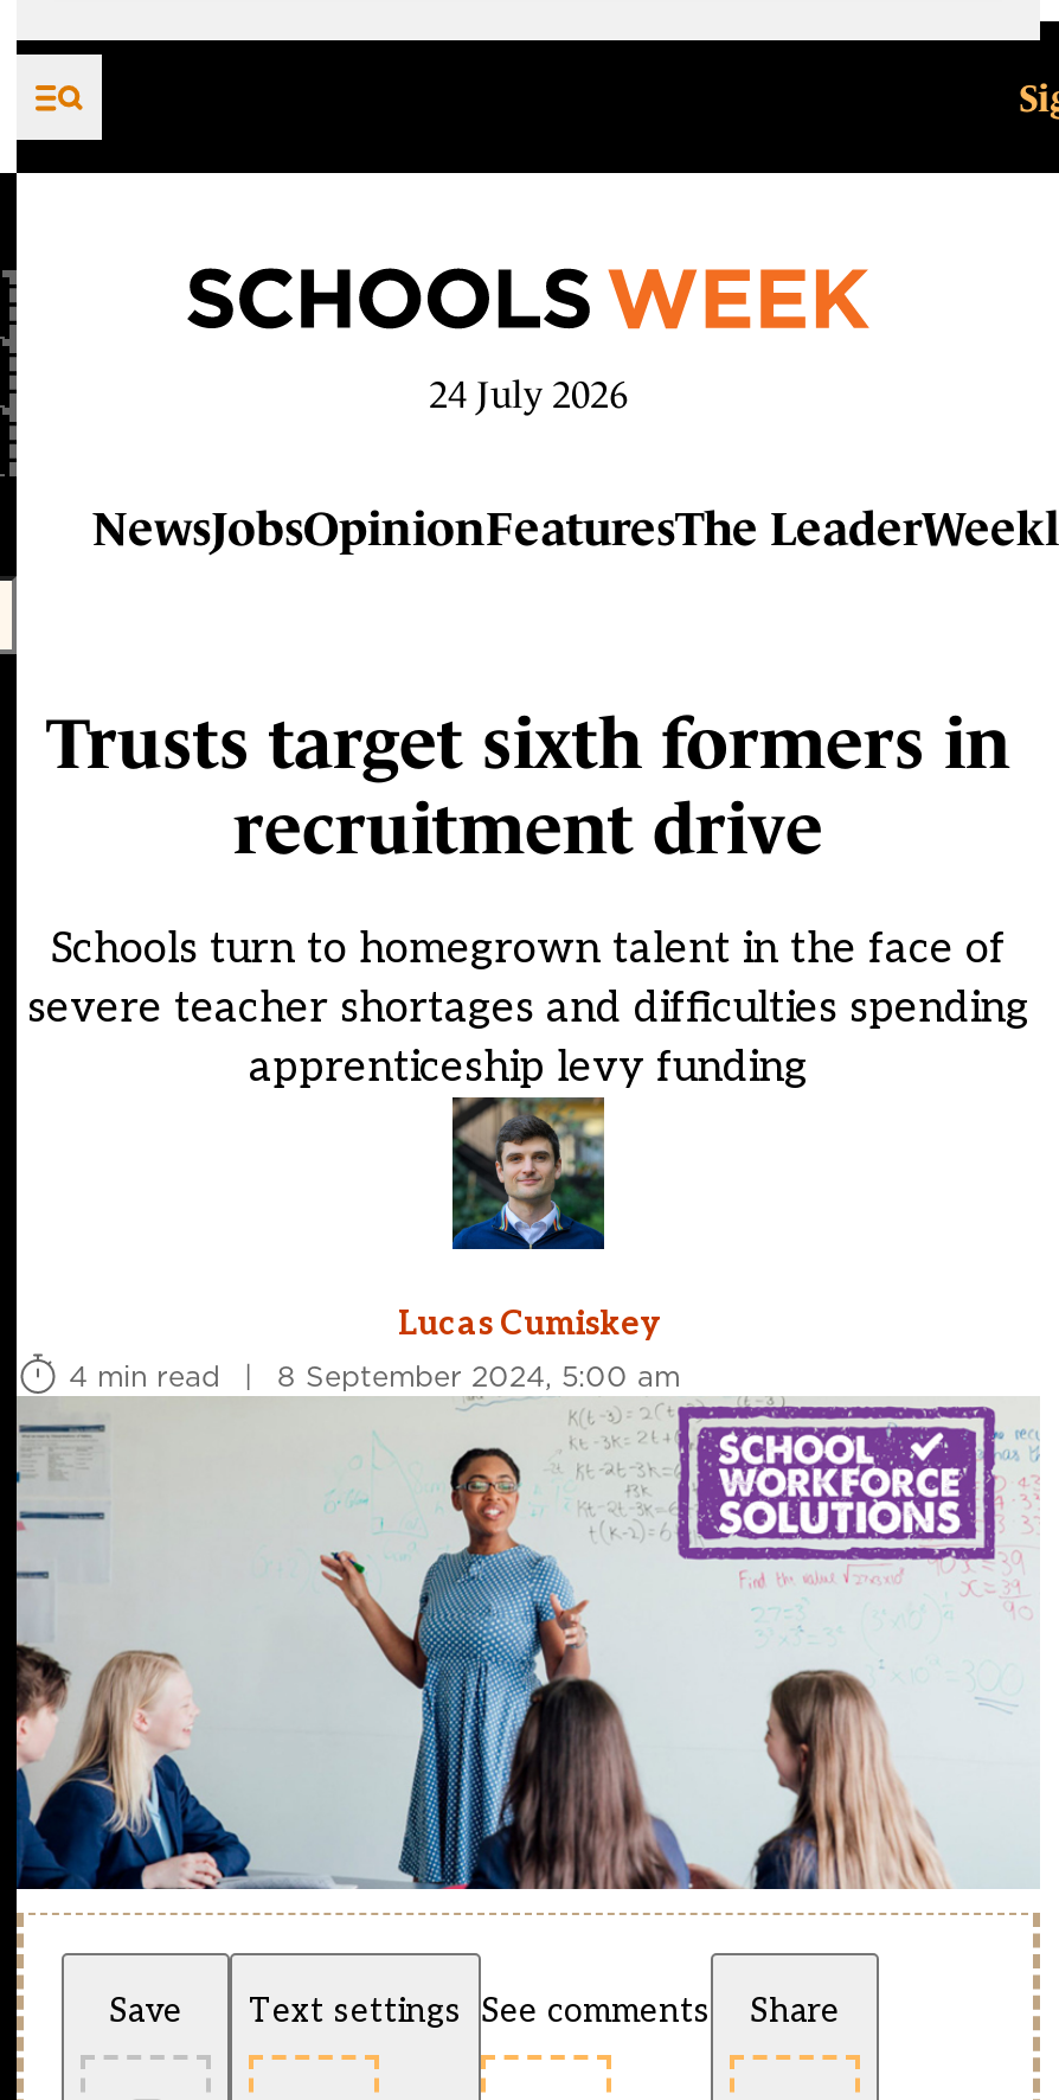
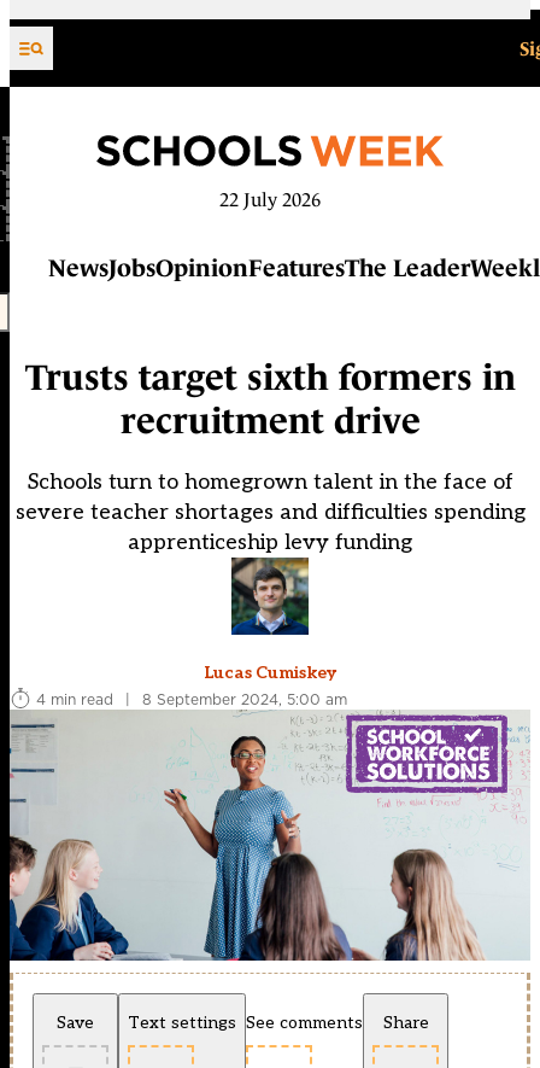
- 24 July 2026
+ 22 July 2026
